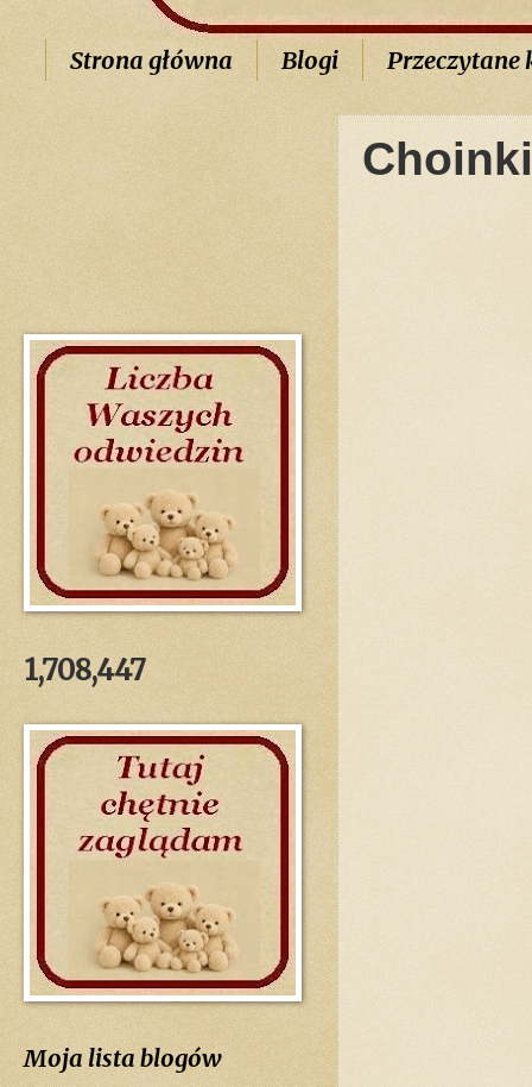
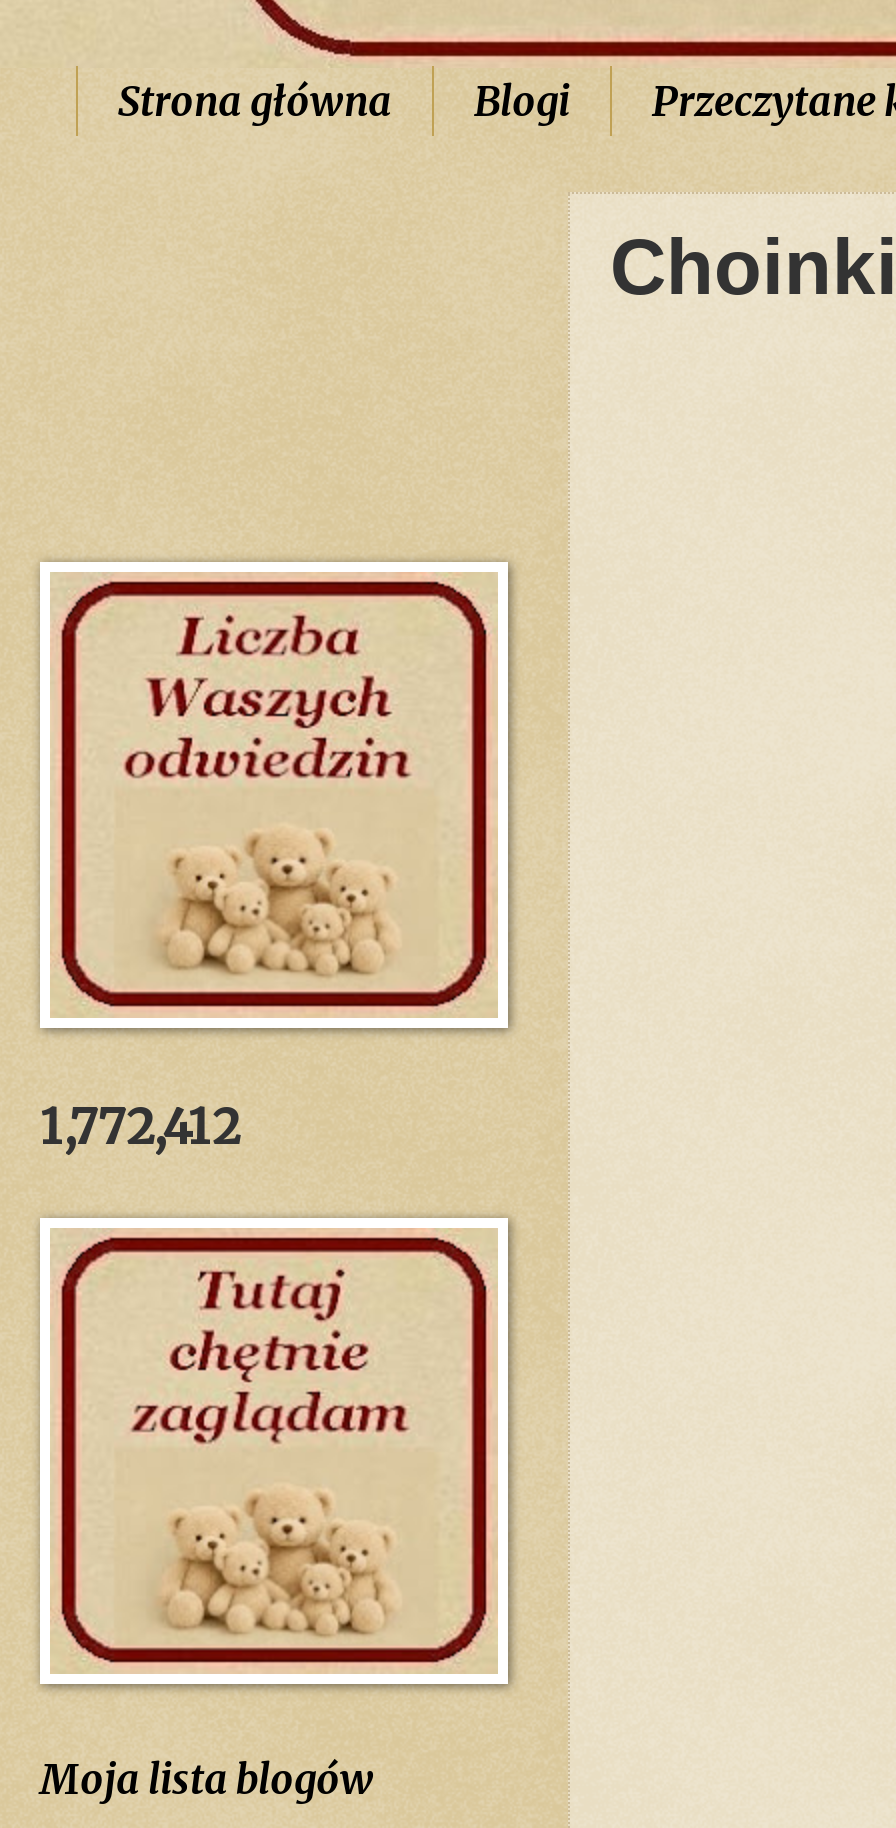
- 1,708,447
+ 1,772,412
